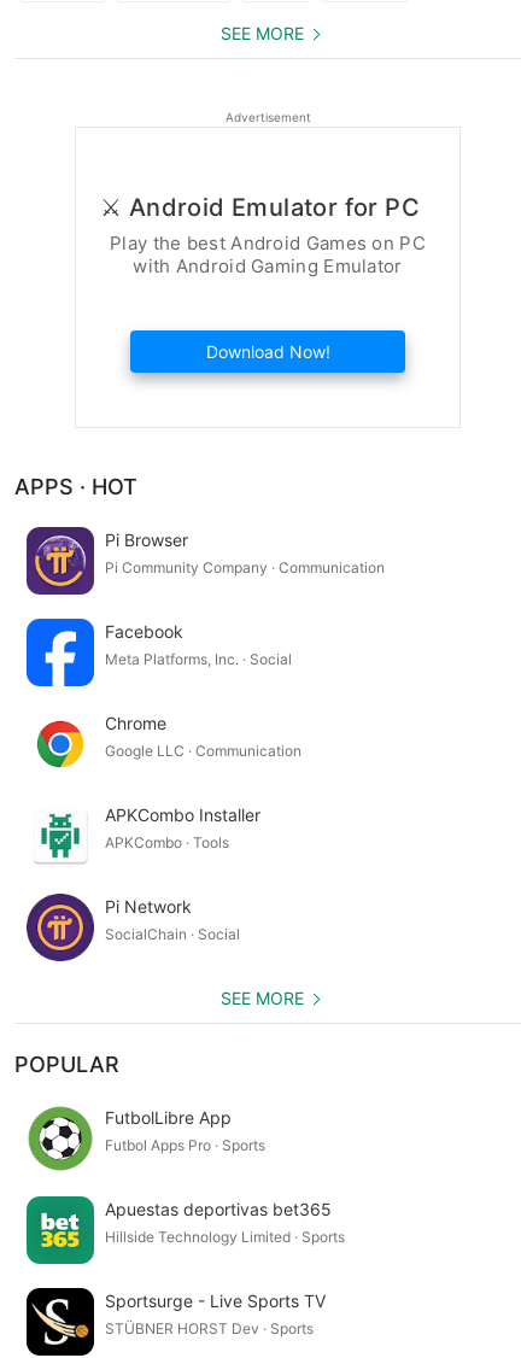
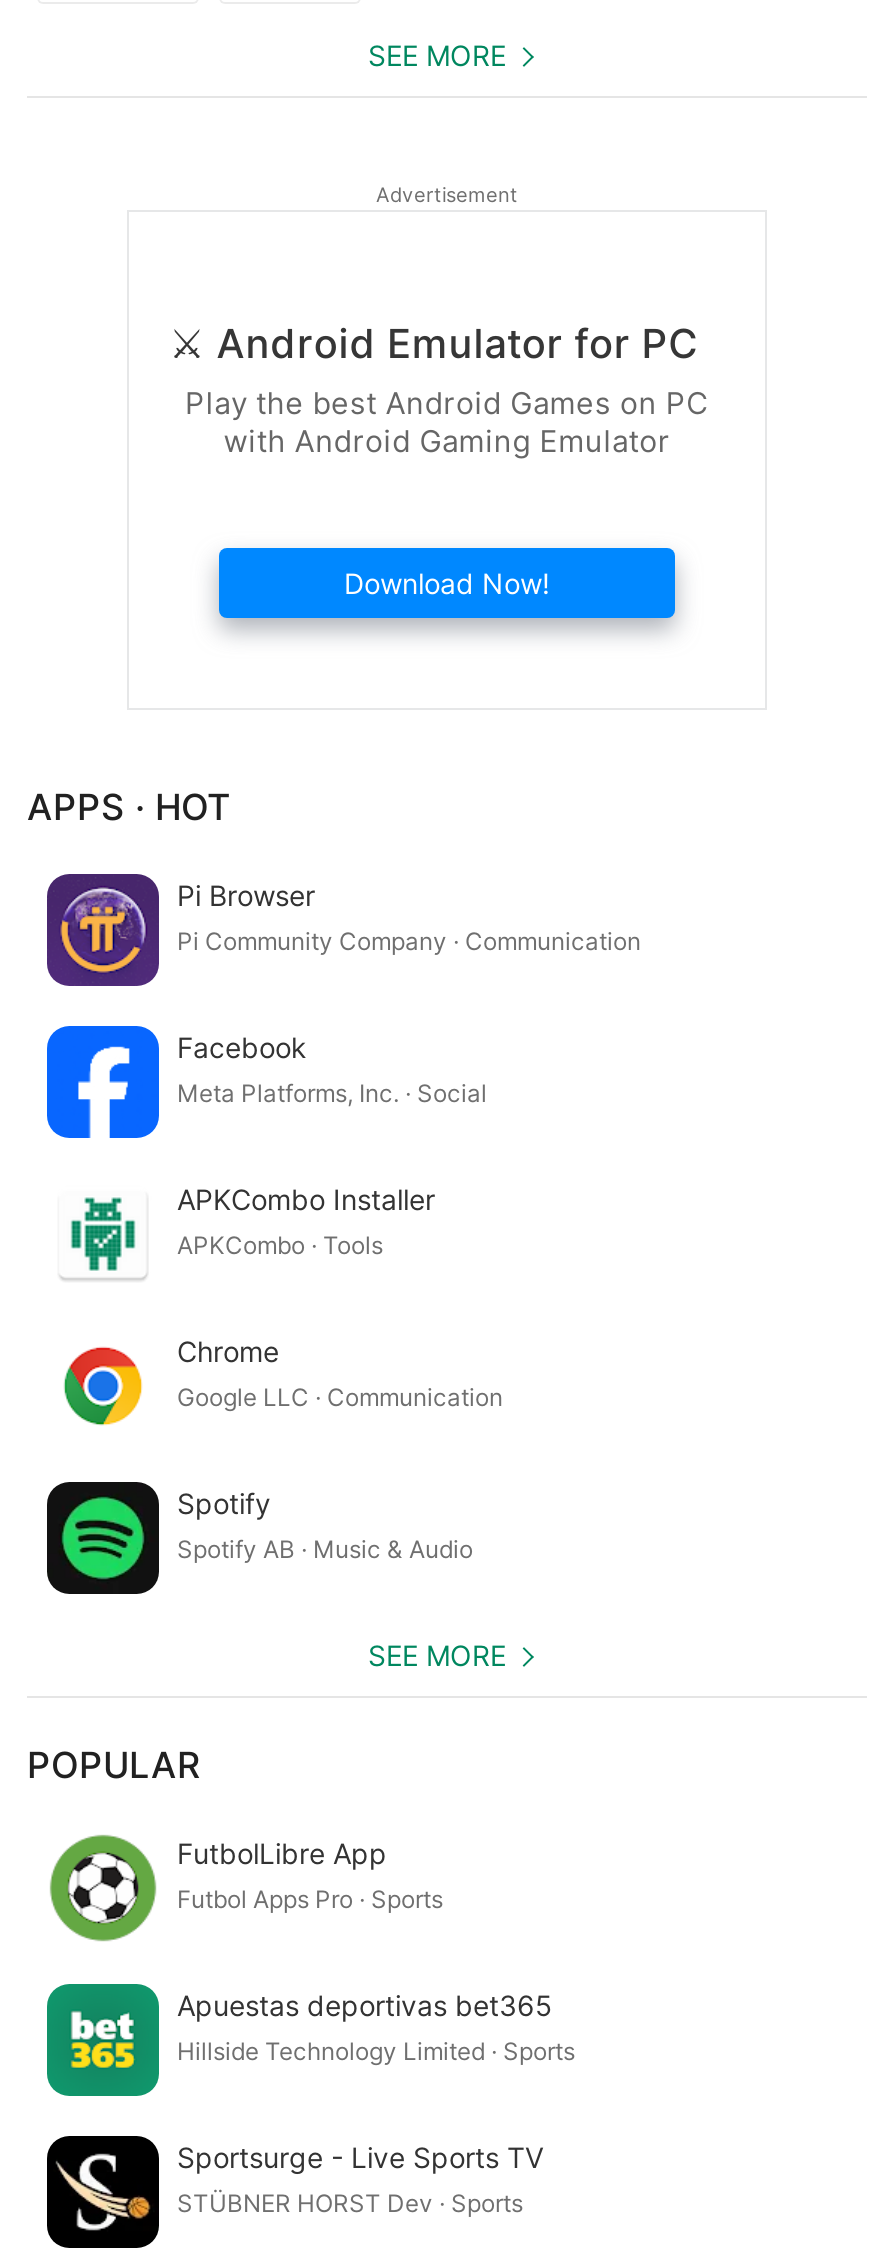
moved down: [image] | Chrome | Google LLC · Communication

moved up: [image] | APKCombo Installer | APKCombo · Tools

- [image]
- Pi Network
- SocialChain · Social
+ [image]
+ Spotify
+ Spotify AB · Music & Audio
